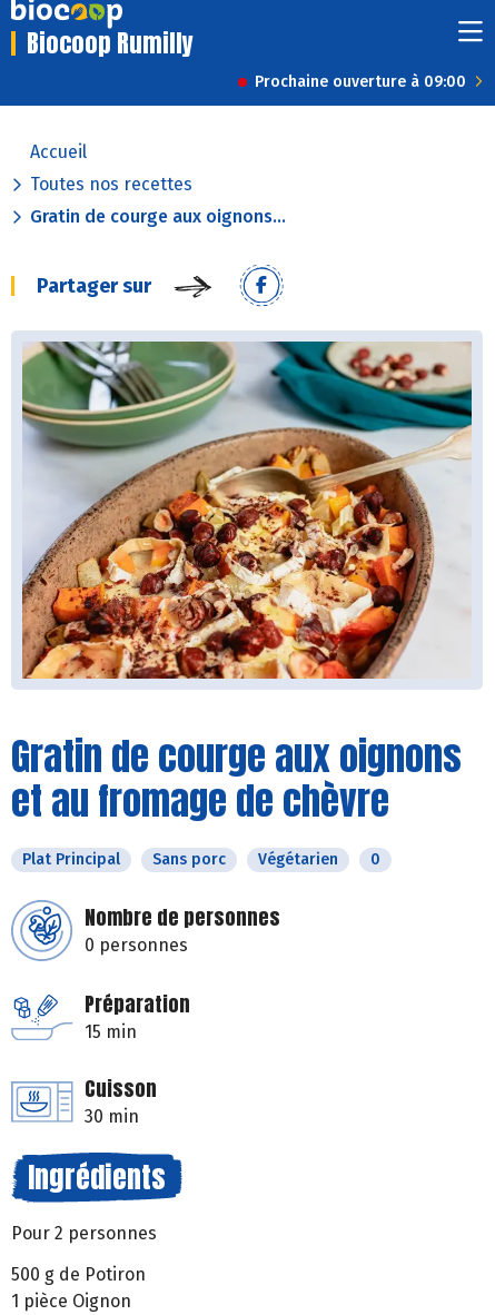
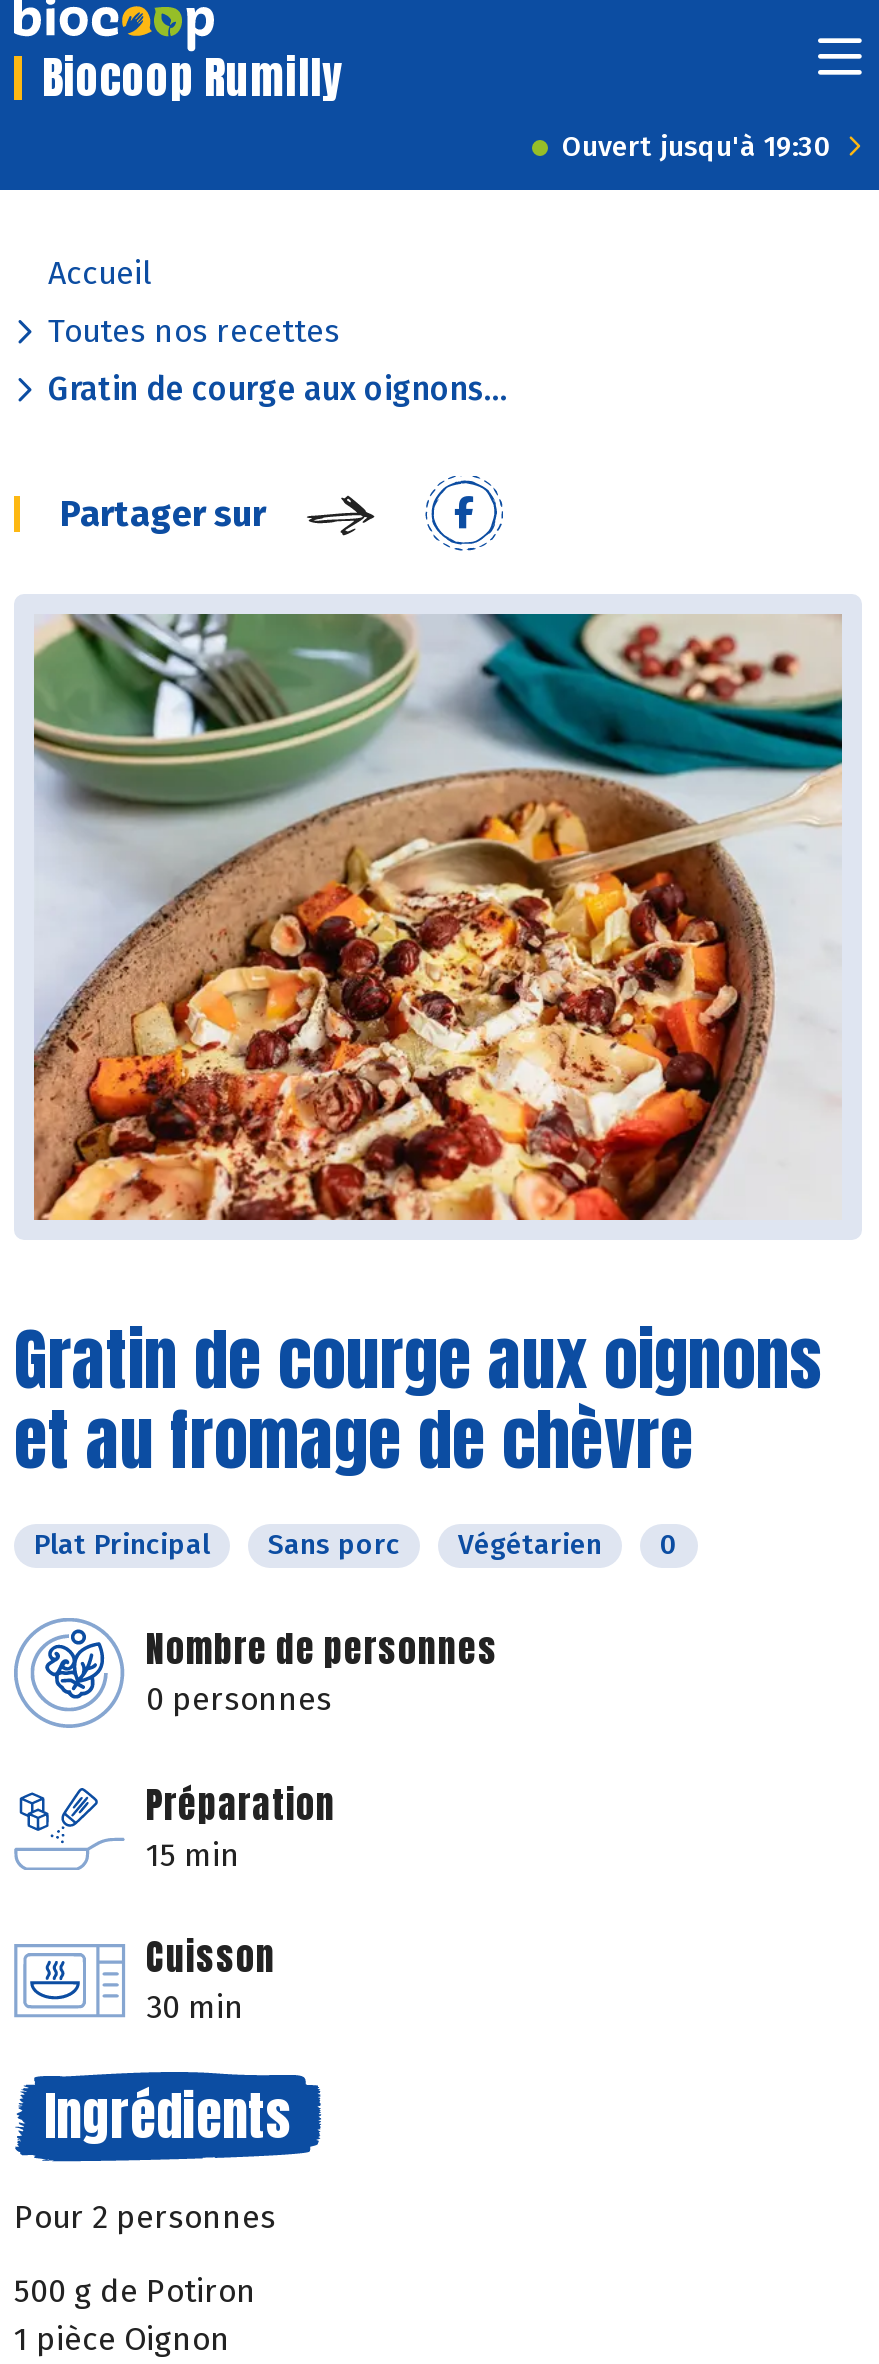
- Prochaine ouverture à 09:00
+ Ouvert jusqu'à 19:30
